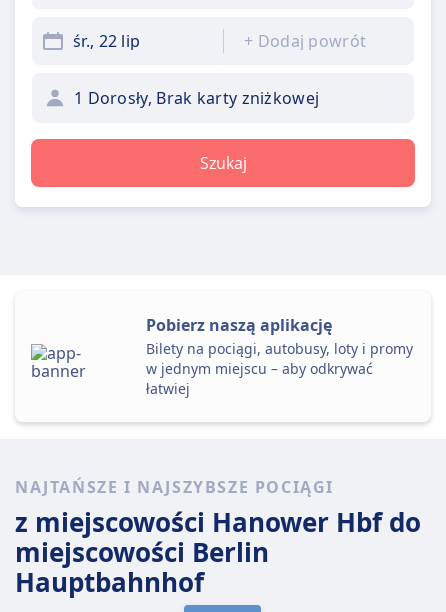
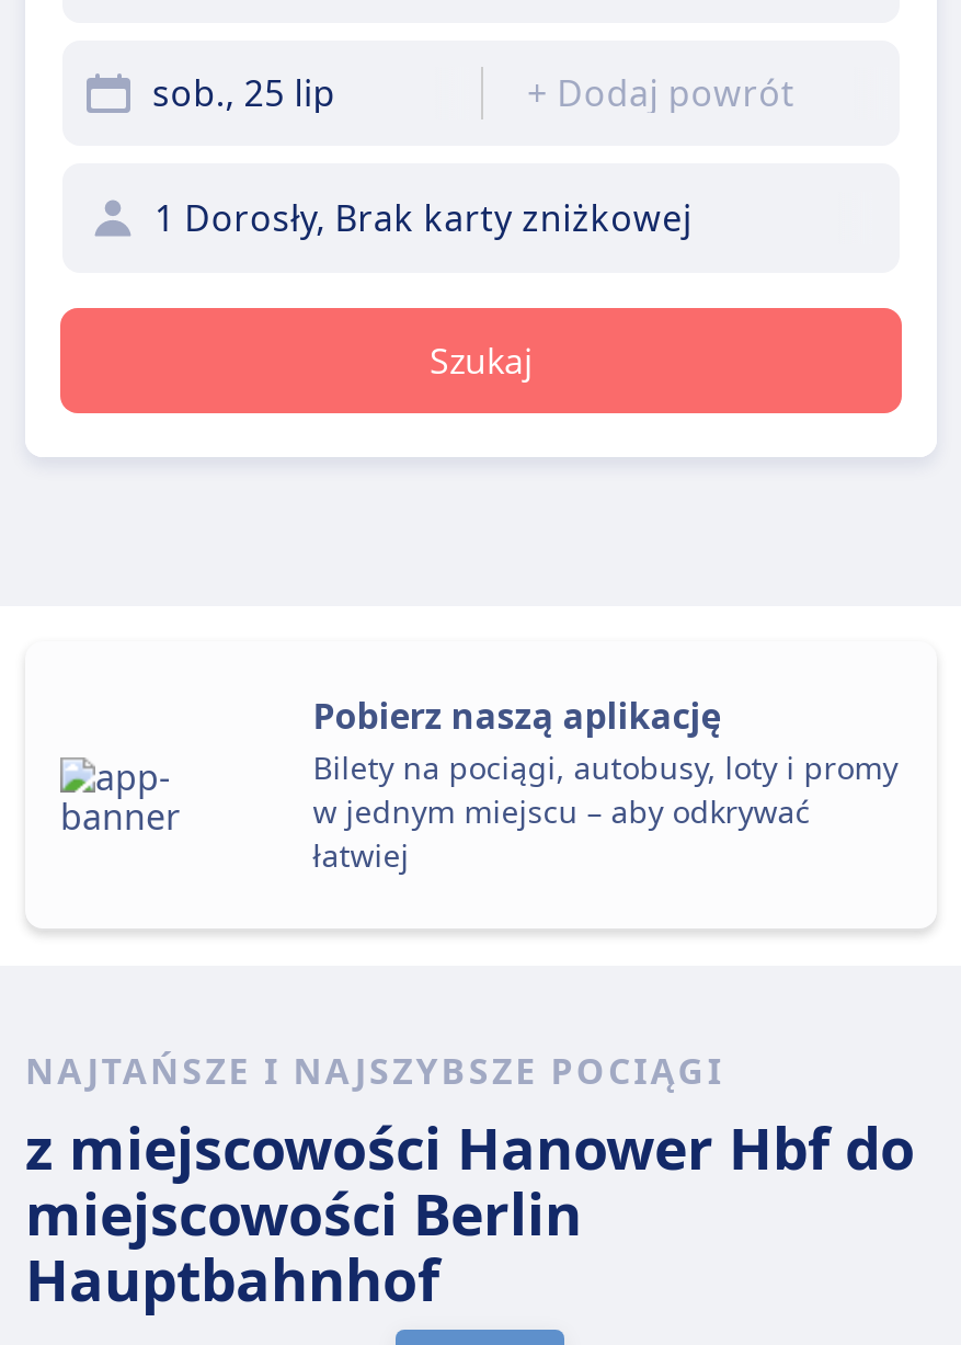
- śr., 22 lip
+ sob., 25 lip
